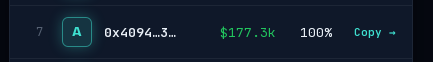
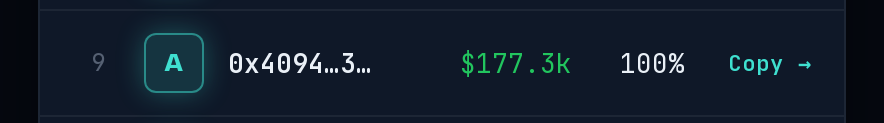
- 7 A
+ 9 A
